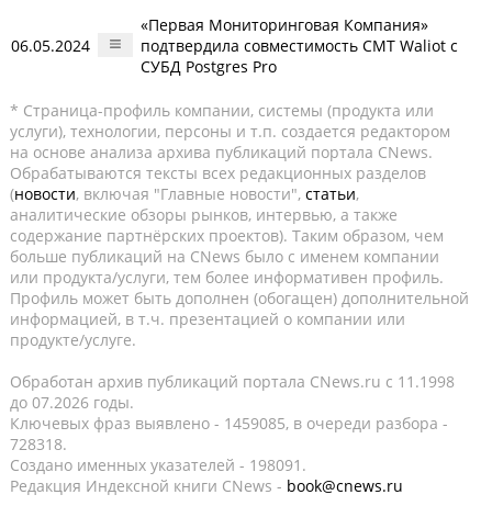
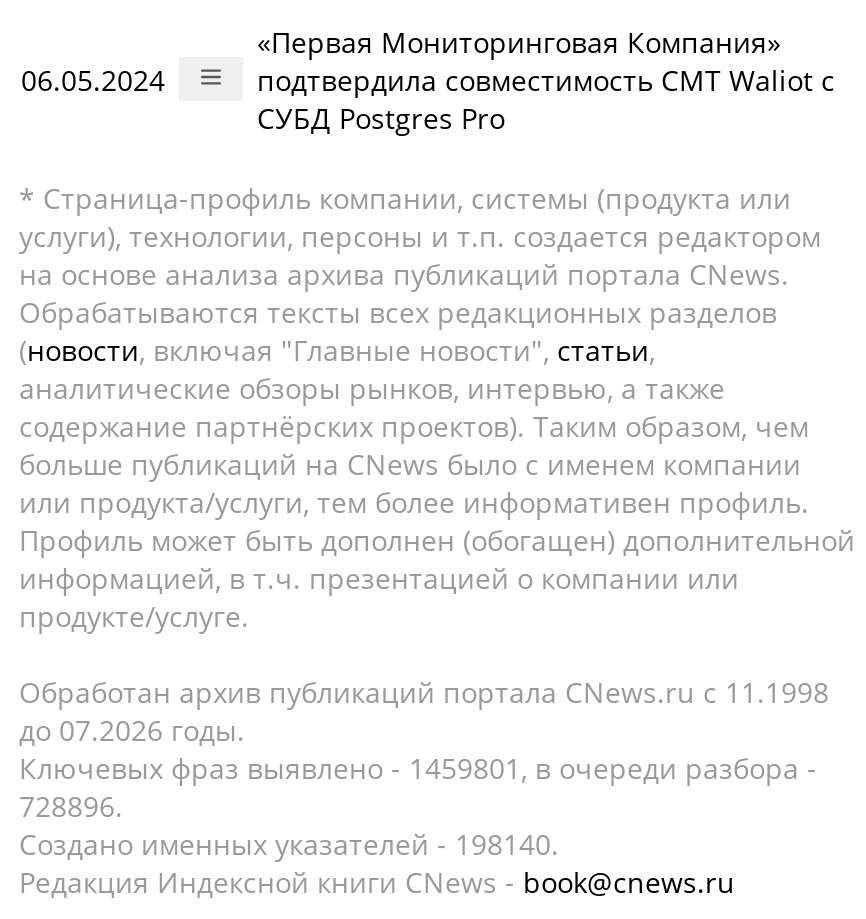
- Ключевых фраз выявлено - 1459085, в очереди разбора -
+ Ключевых фраз выявлено - 1459801, в очереди разбора -

- 728318.
+ 728896.

- Создано именных указателей - 198091.
+ Создано именных указателей - 198140.
